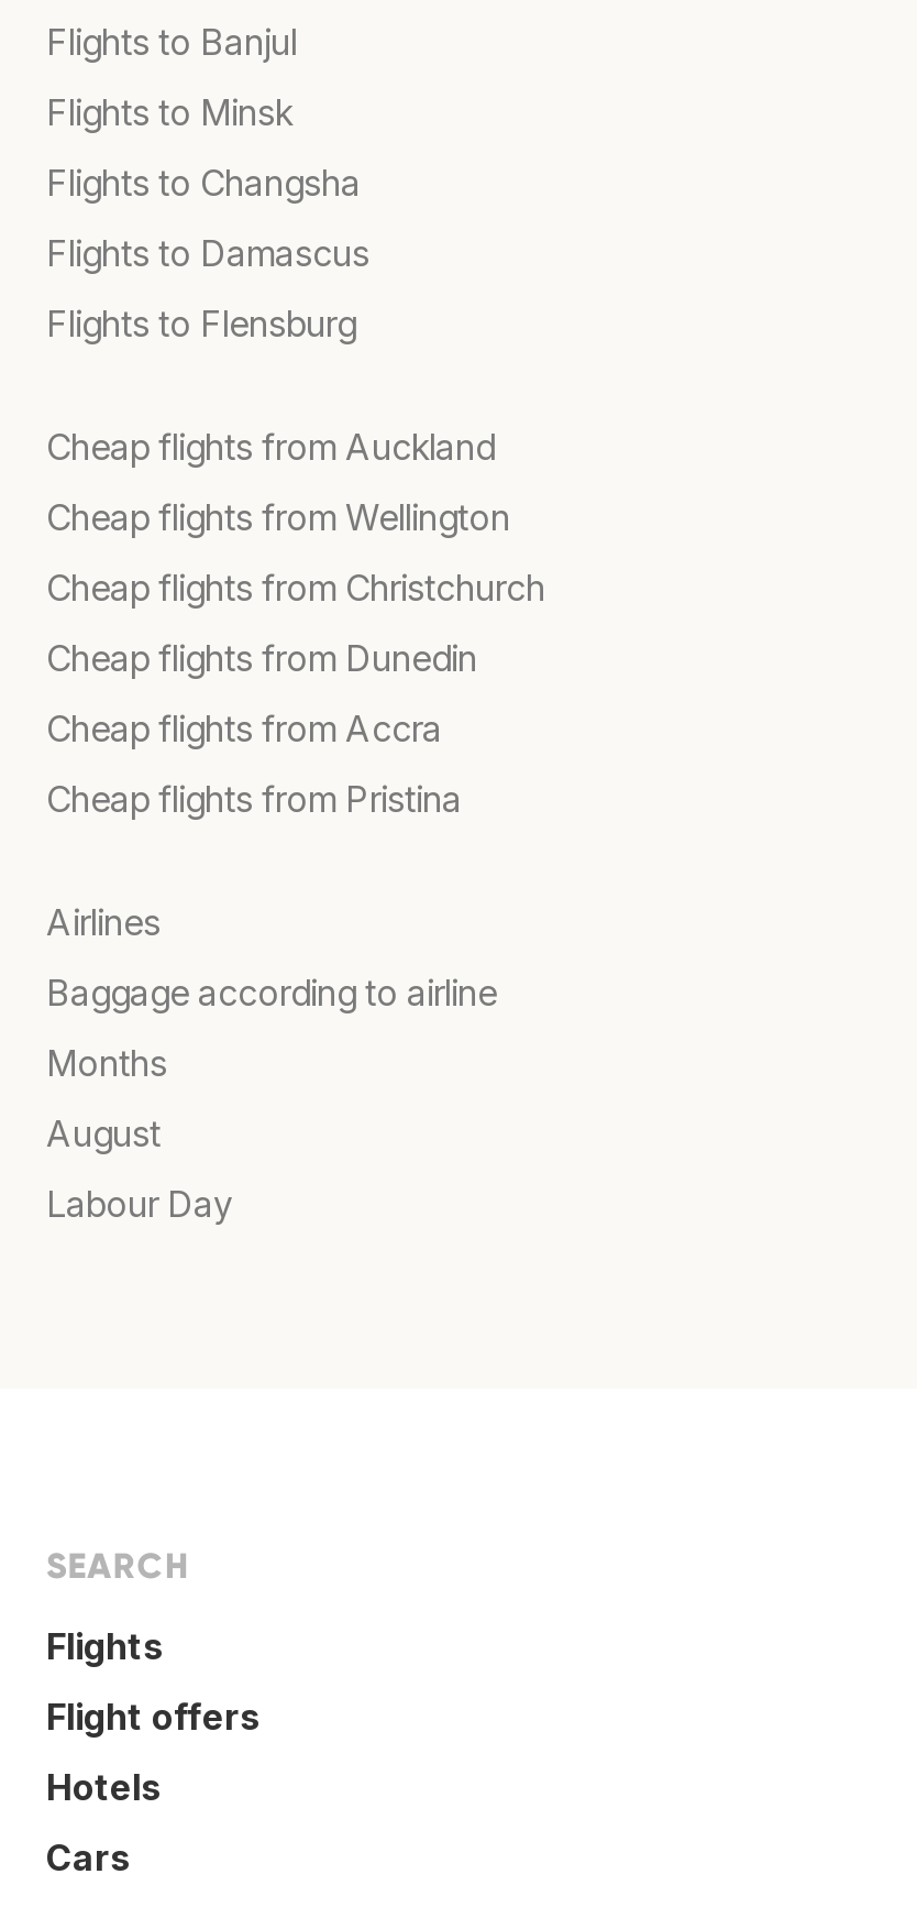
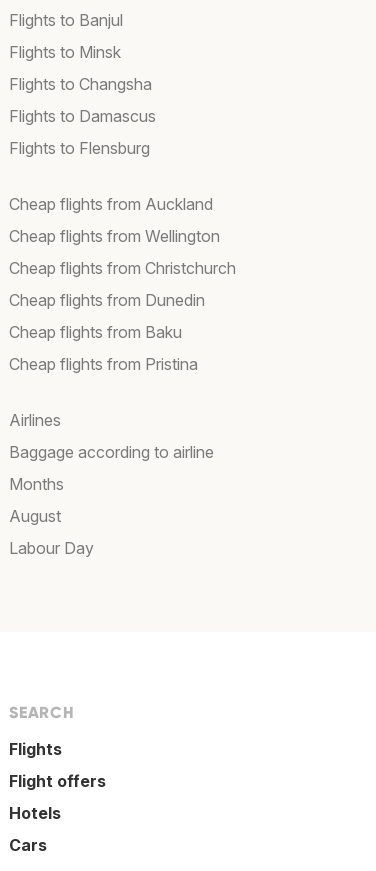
- Cheap flights from Accra
+ Cheap flights from Baku
